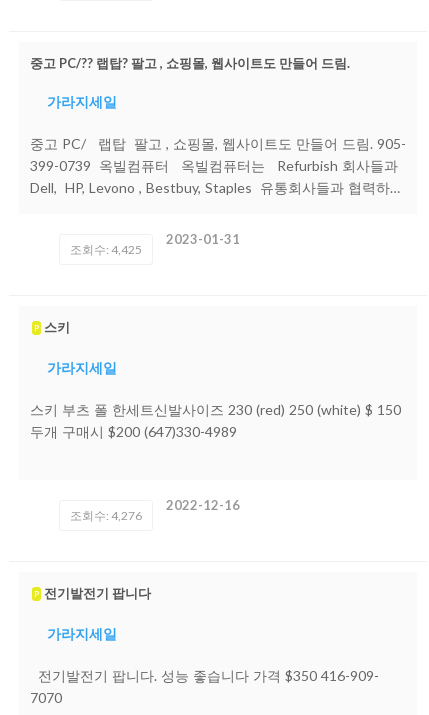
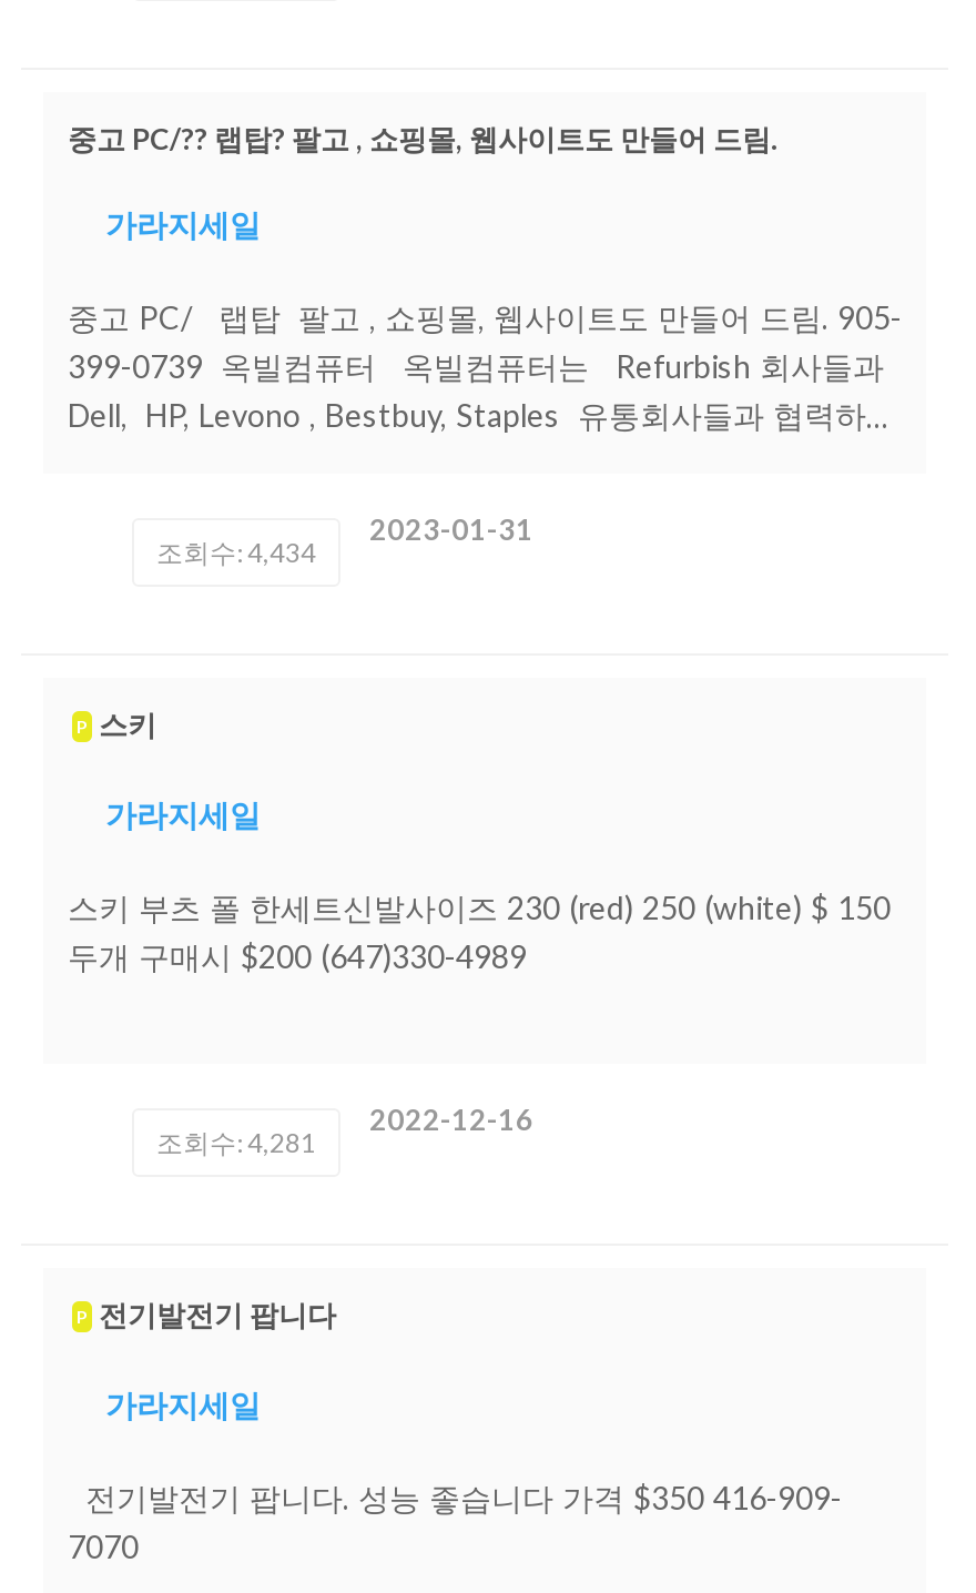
- 조회수: 4,425
+ 조회수: 4,434

- 조회수: 4,276
+ 조회수: 4,281
